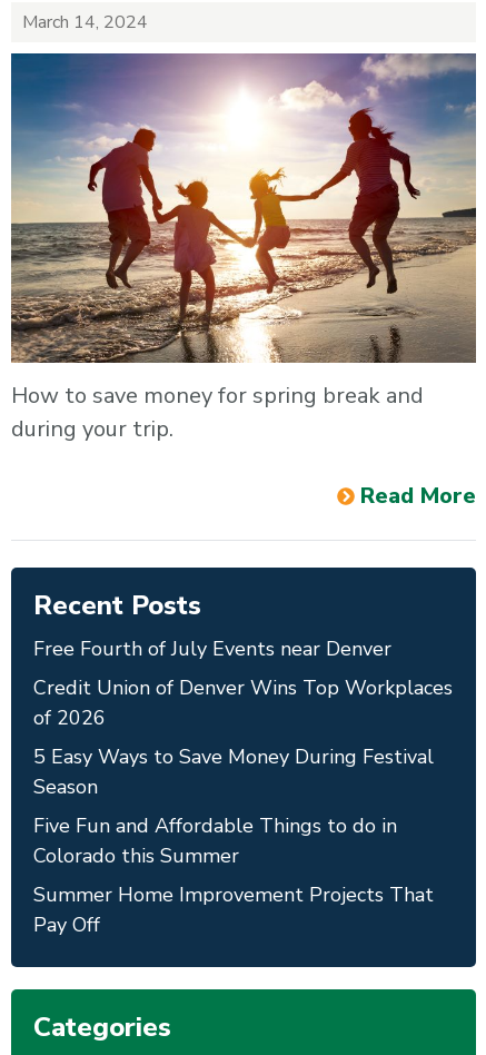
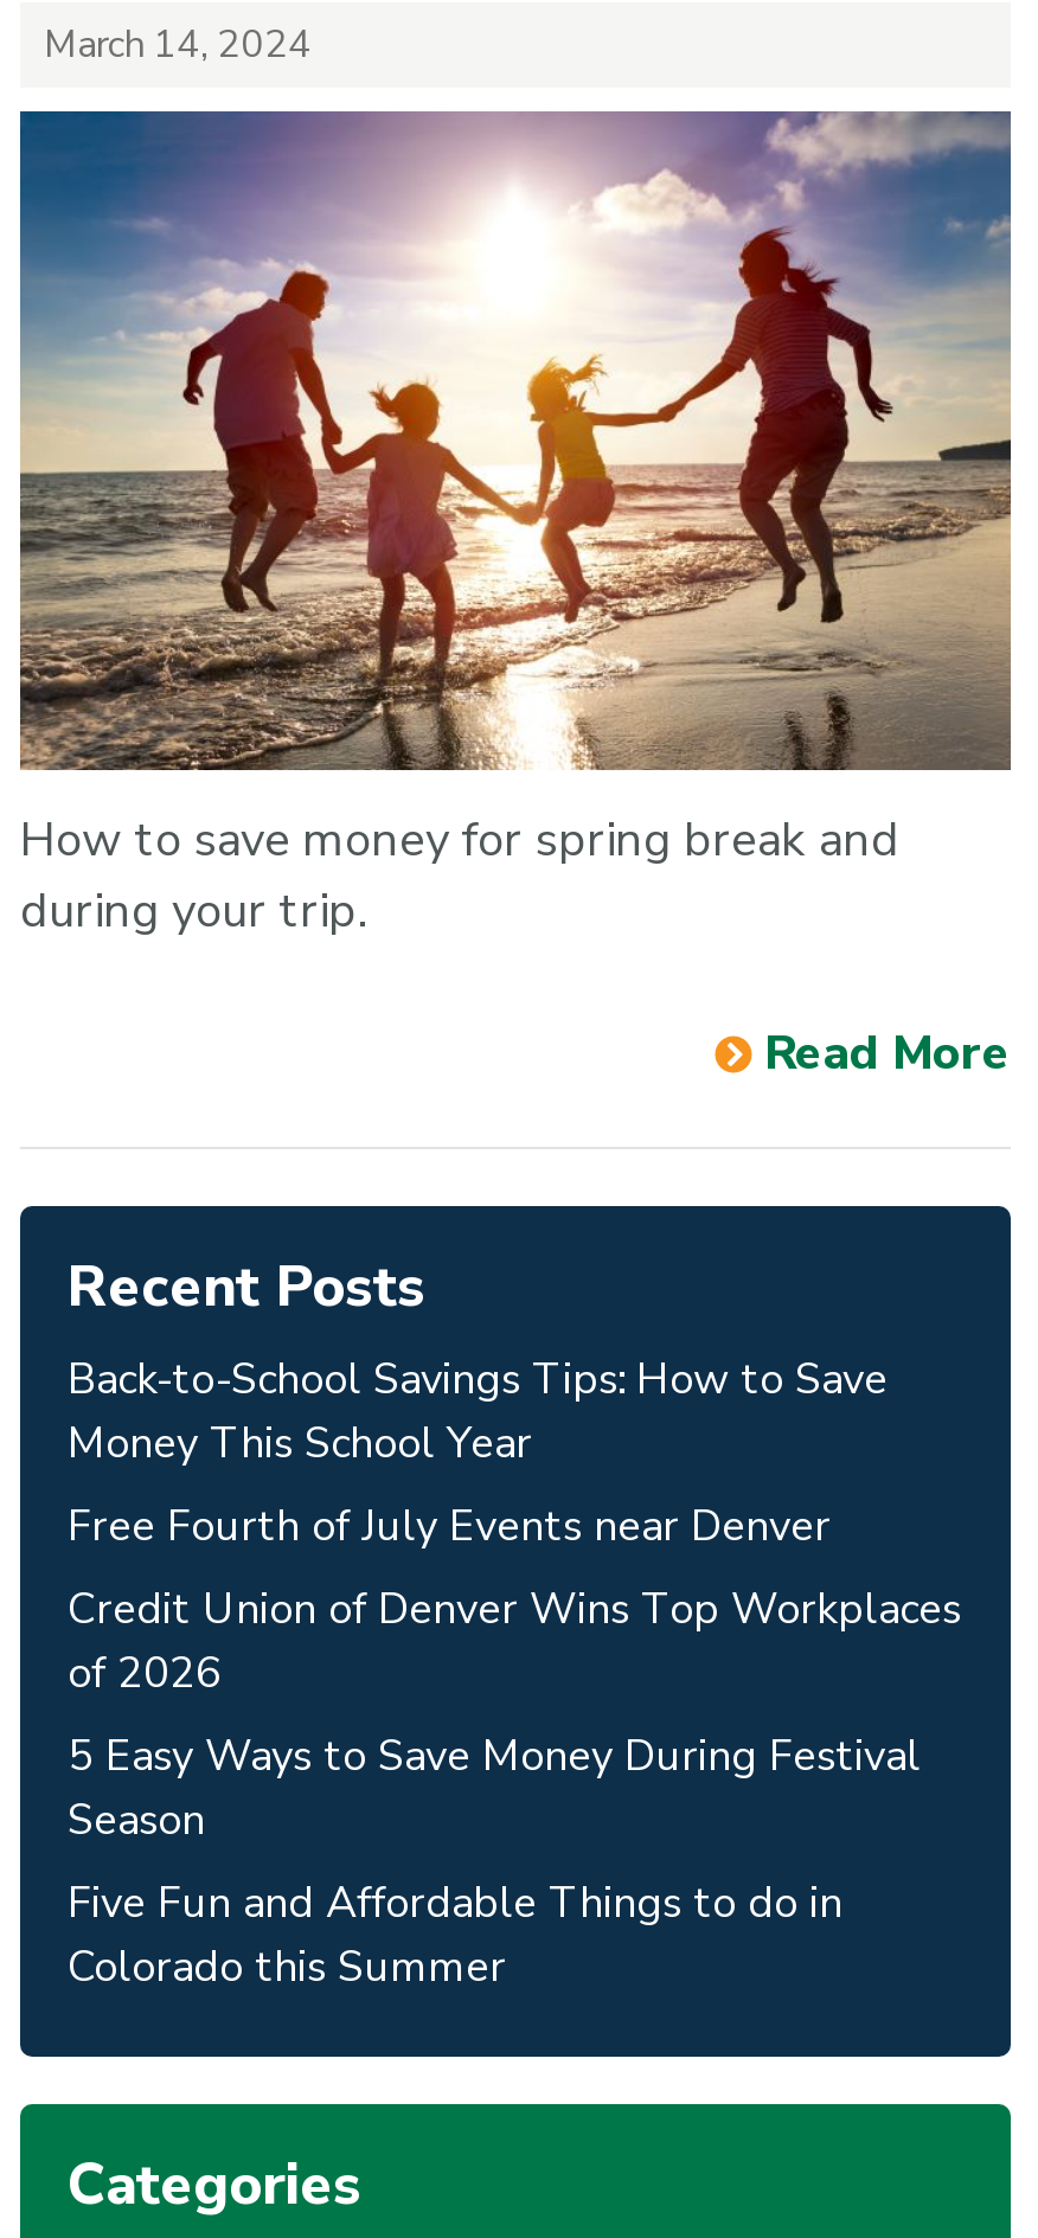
+ Back-to-School Savings Tips: How to Save
+ Money This School Year

moved down: Free Fourth of July Events near Denver | Credit Union of Denver Wins Top Workplaces | of 2026 | 5 Easy Ways to Save Money During Festival | Season | Five Fun and Affordable Things to do in | Colorado this Summer

- Summer Home Improvement Projects That
- Pay Off
